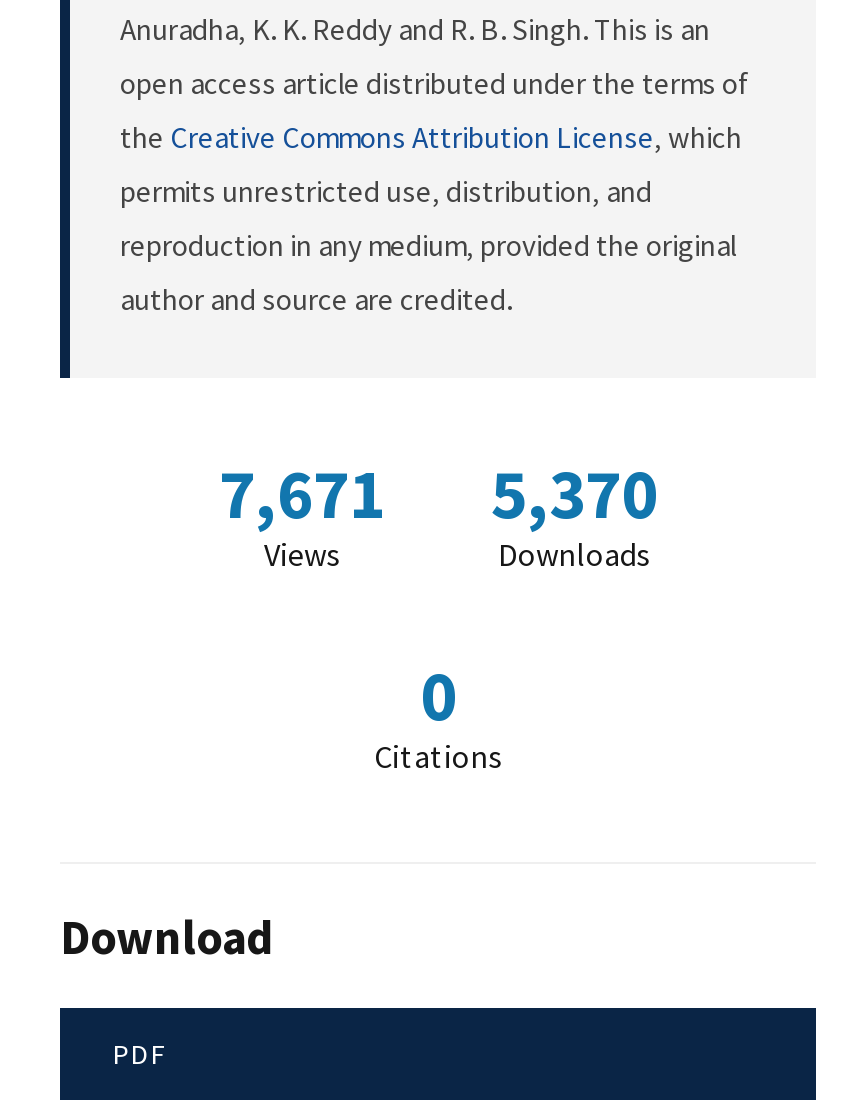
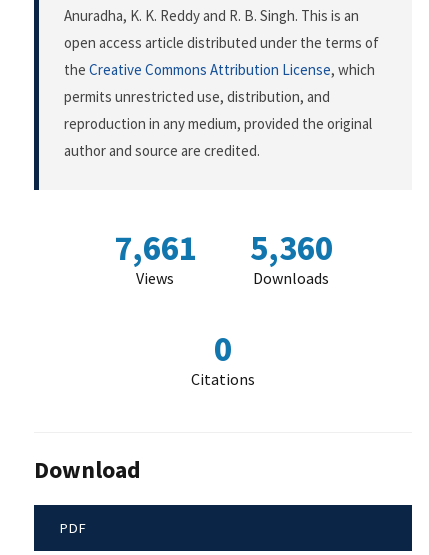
- 7,671
+ 7,661

- 5,370
+ 5,360
